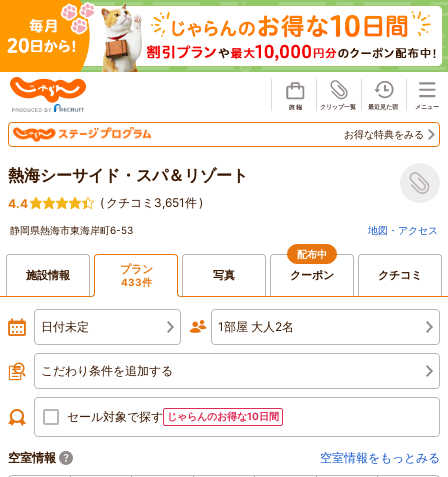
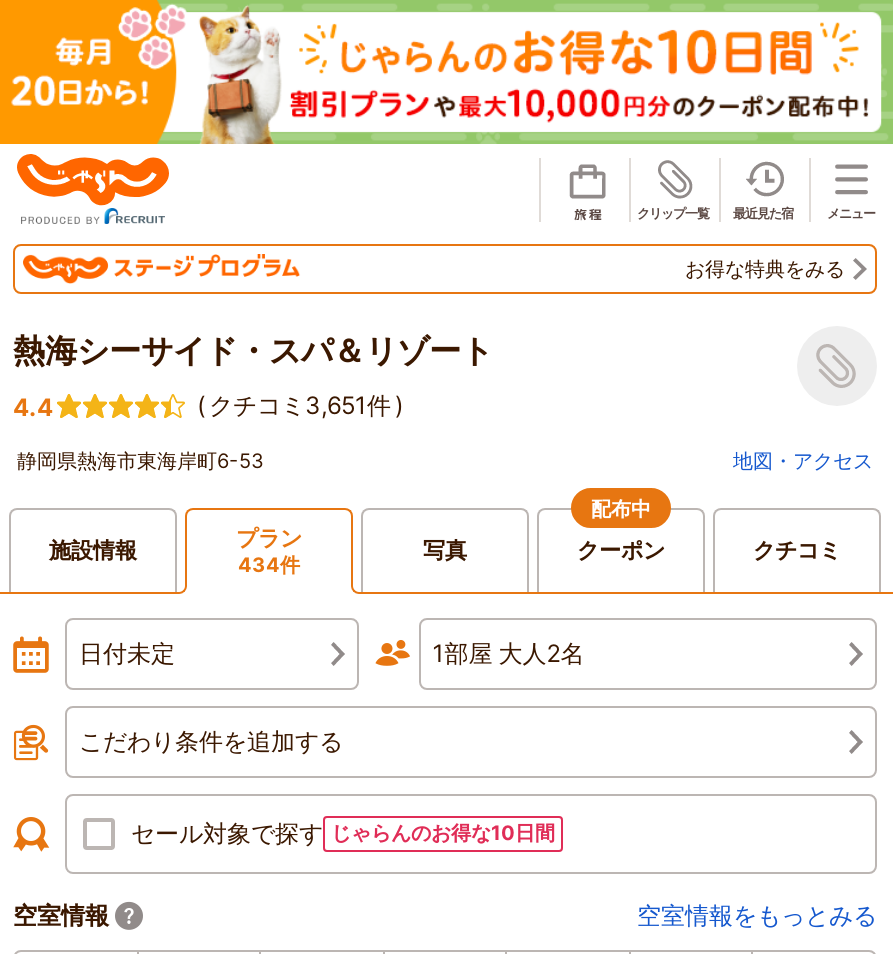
- 433件
+ 434件
